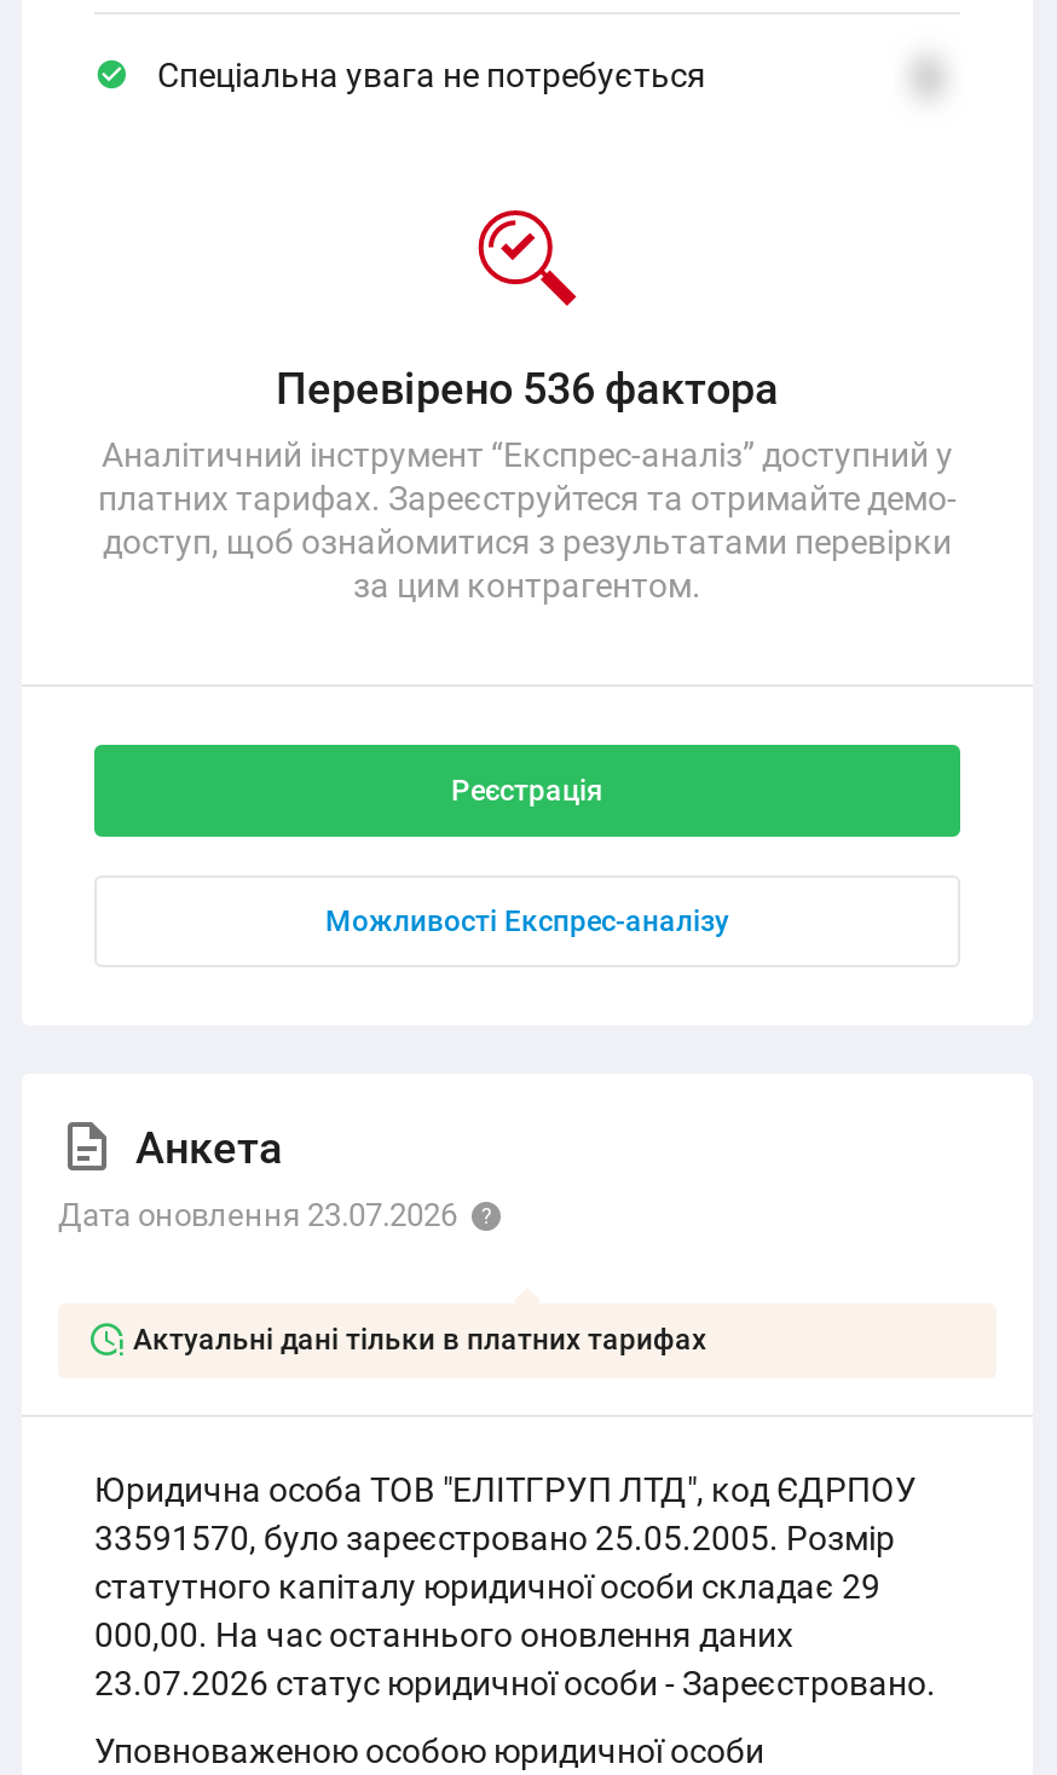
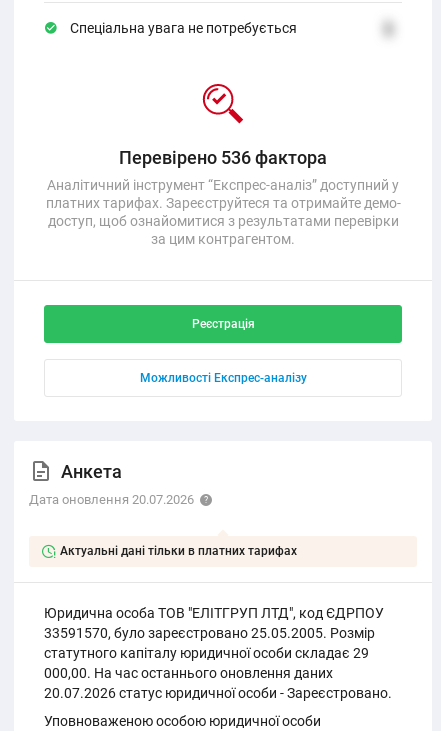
- Дата оновлення 23.07.2026
+ Дата оновлення 20.07.2026

- 23.07.2026 статус юридичної особи - Зареєстровано.
+ 20.07.2026 статус юридичної особи - Зареєстровано.
